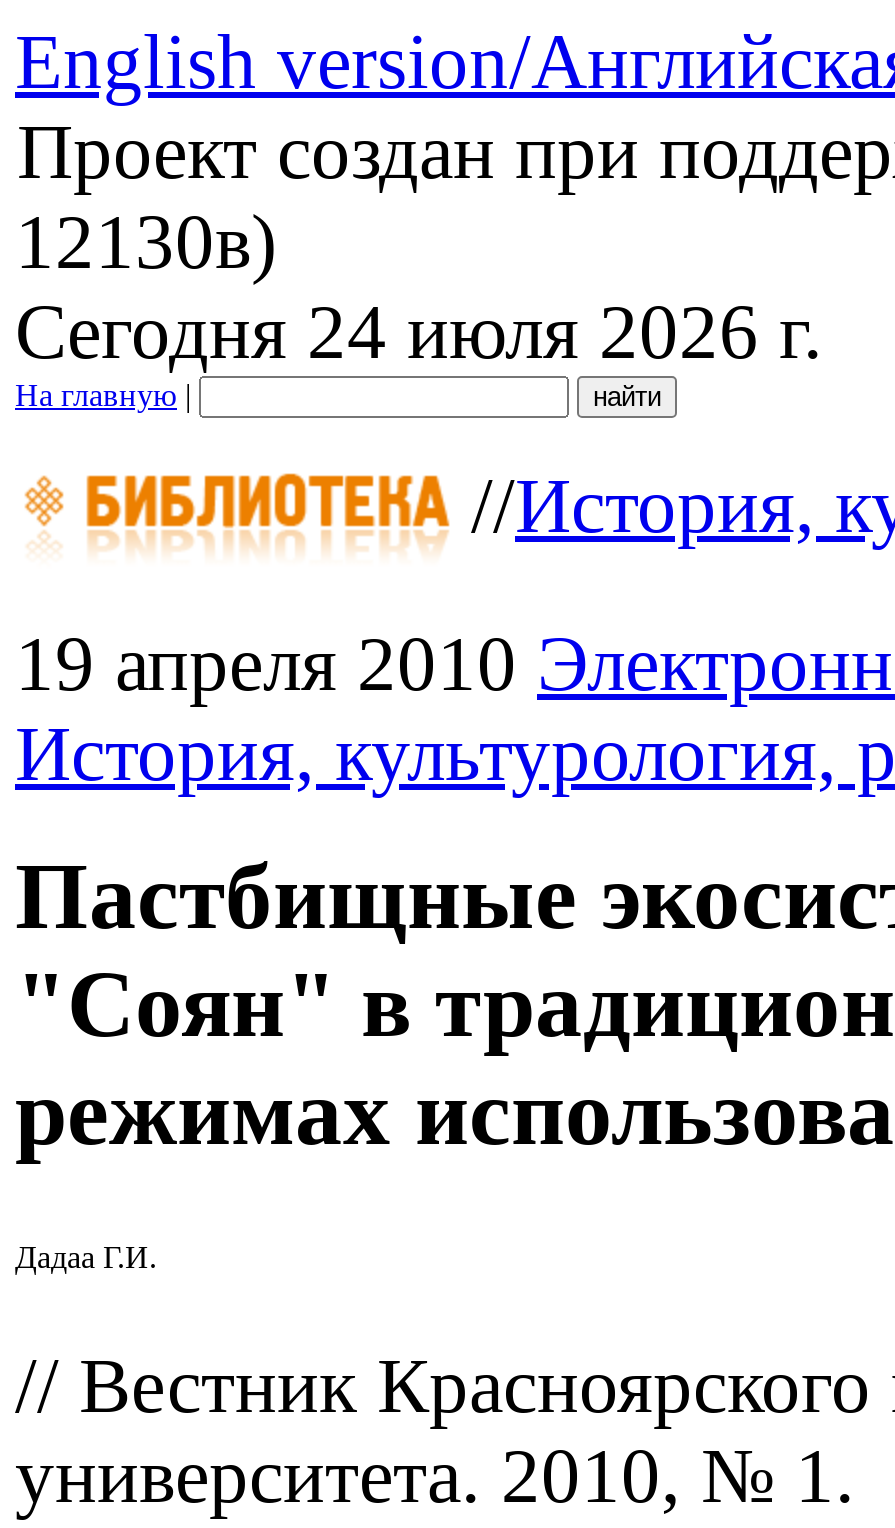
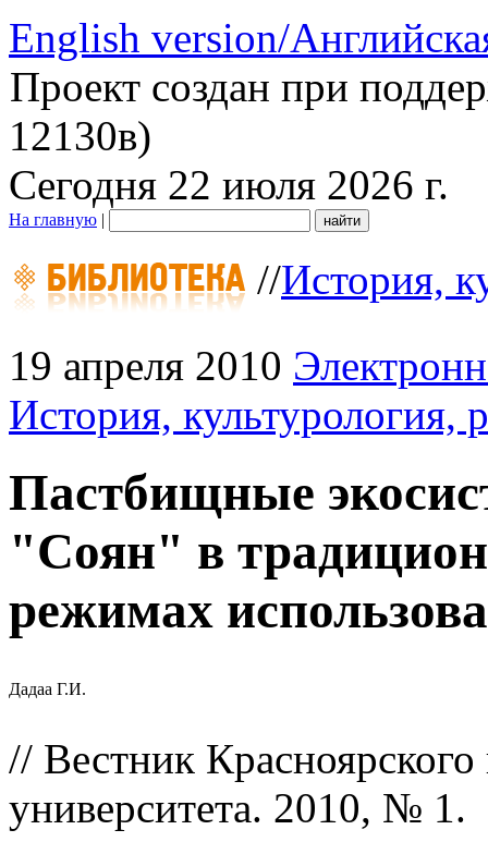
- Сегодня 24 июля 2026 г.
+ Сегодня 22 июля 2026 г.
